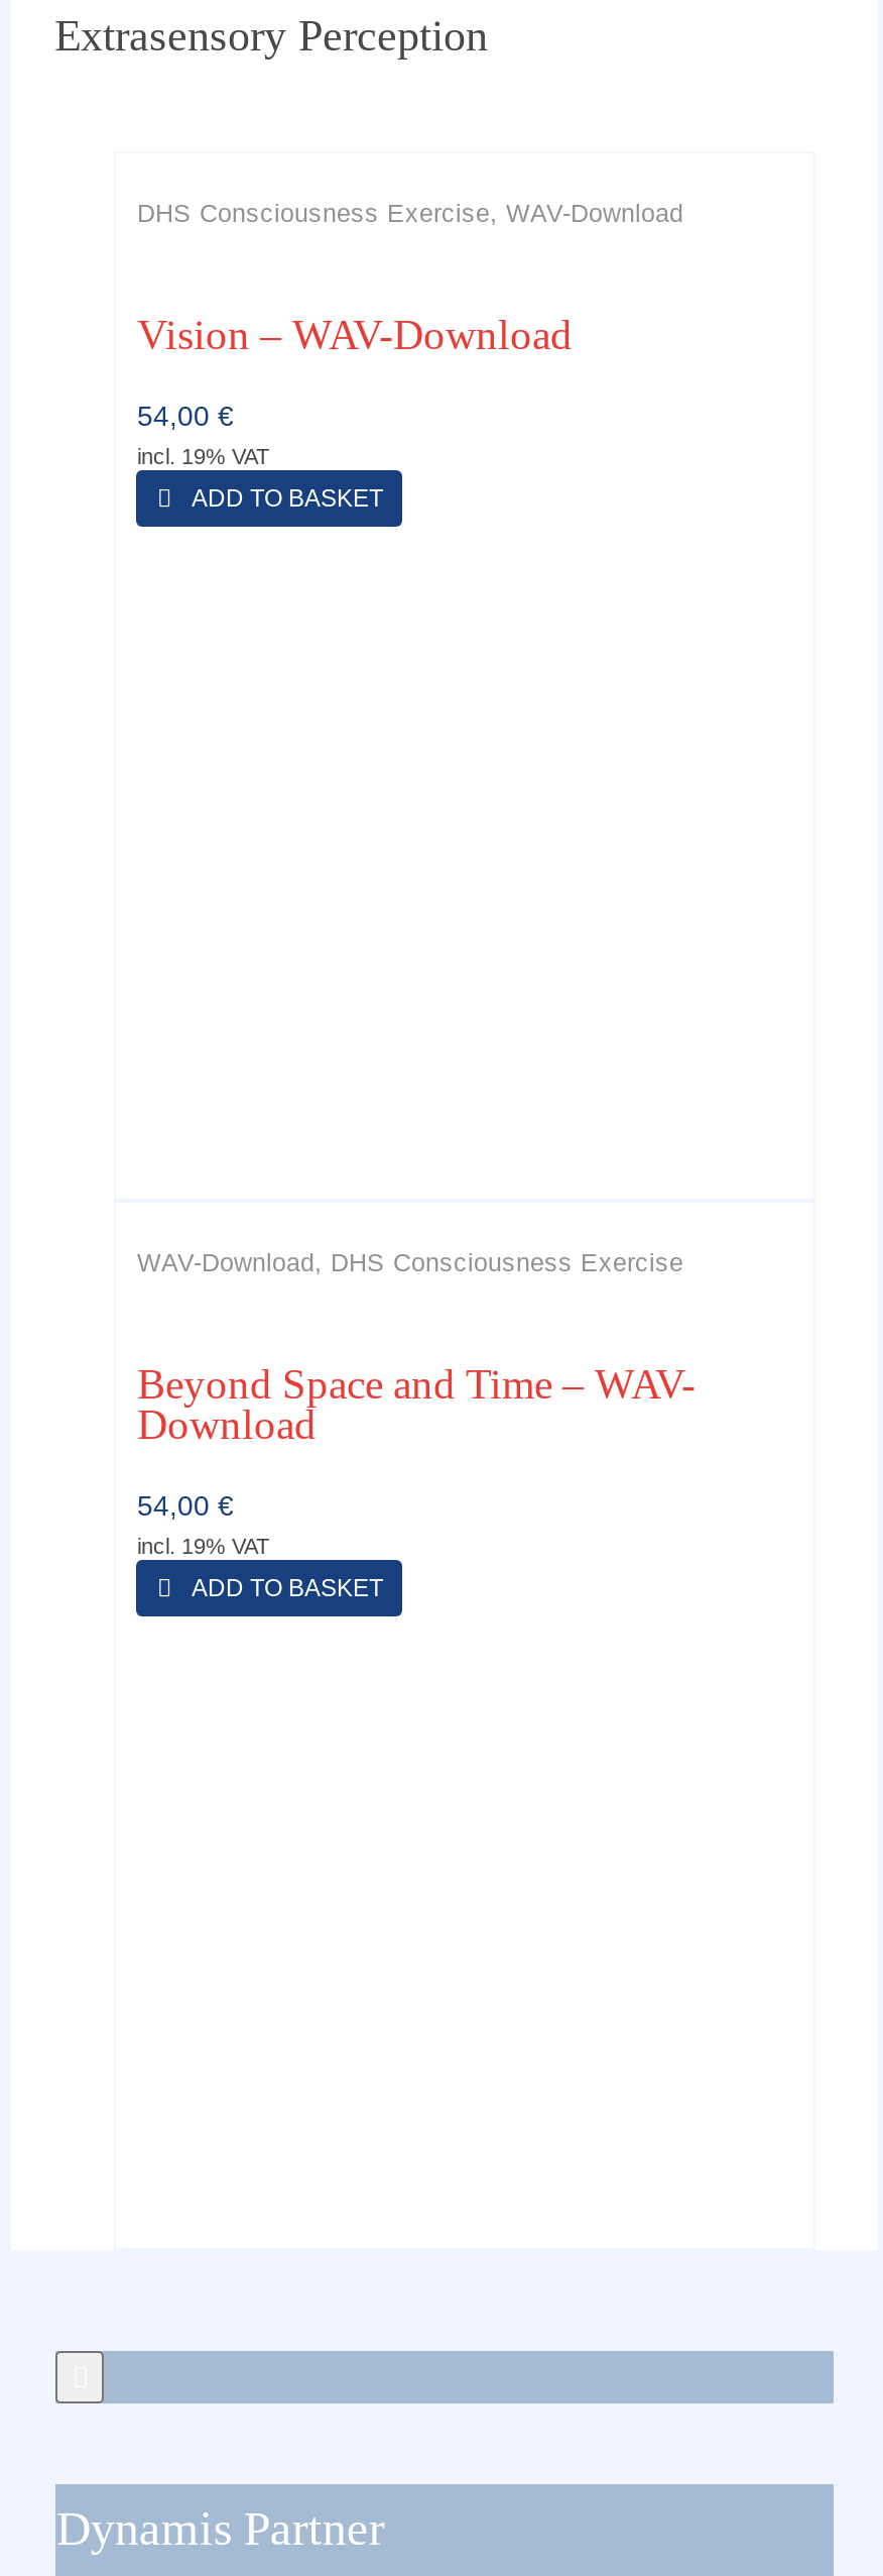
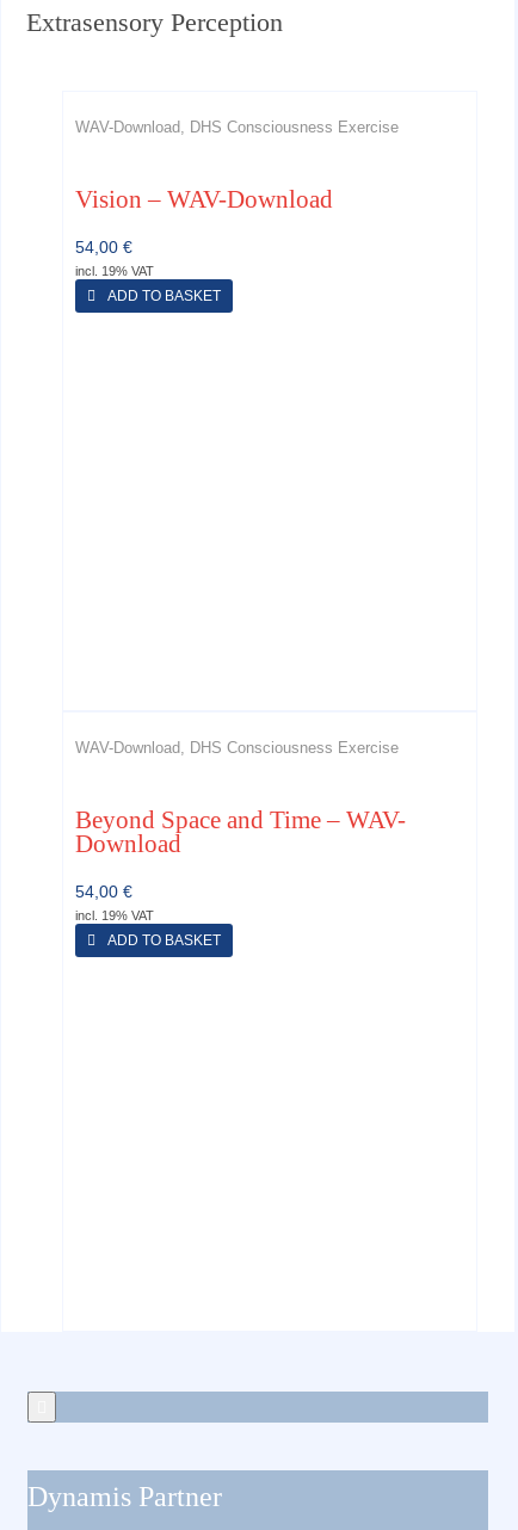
- DHS Consciousness Exercise, WAV-Download
+ WAV-Download, DHS Consciousness Exercise
